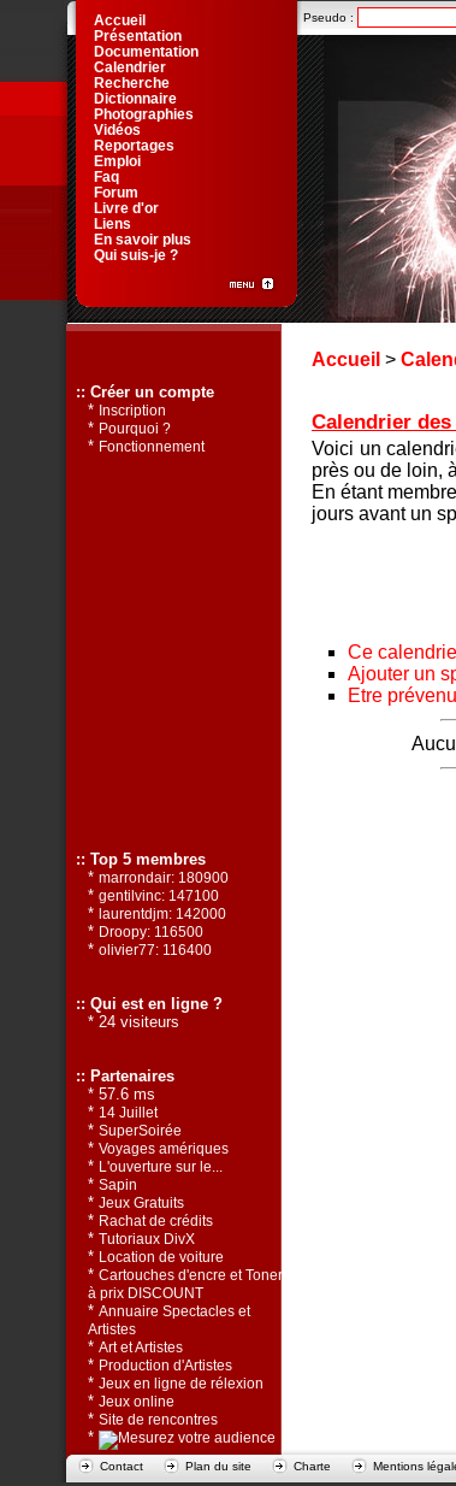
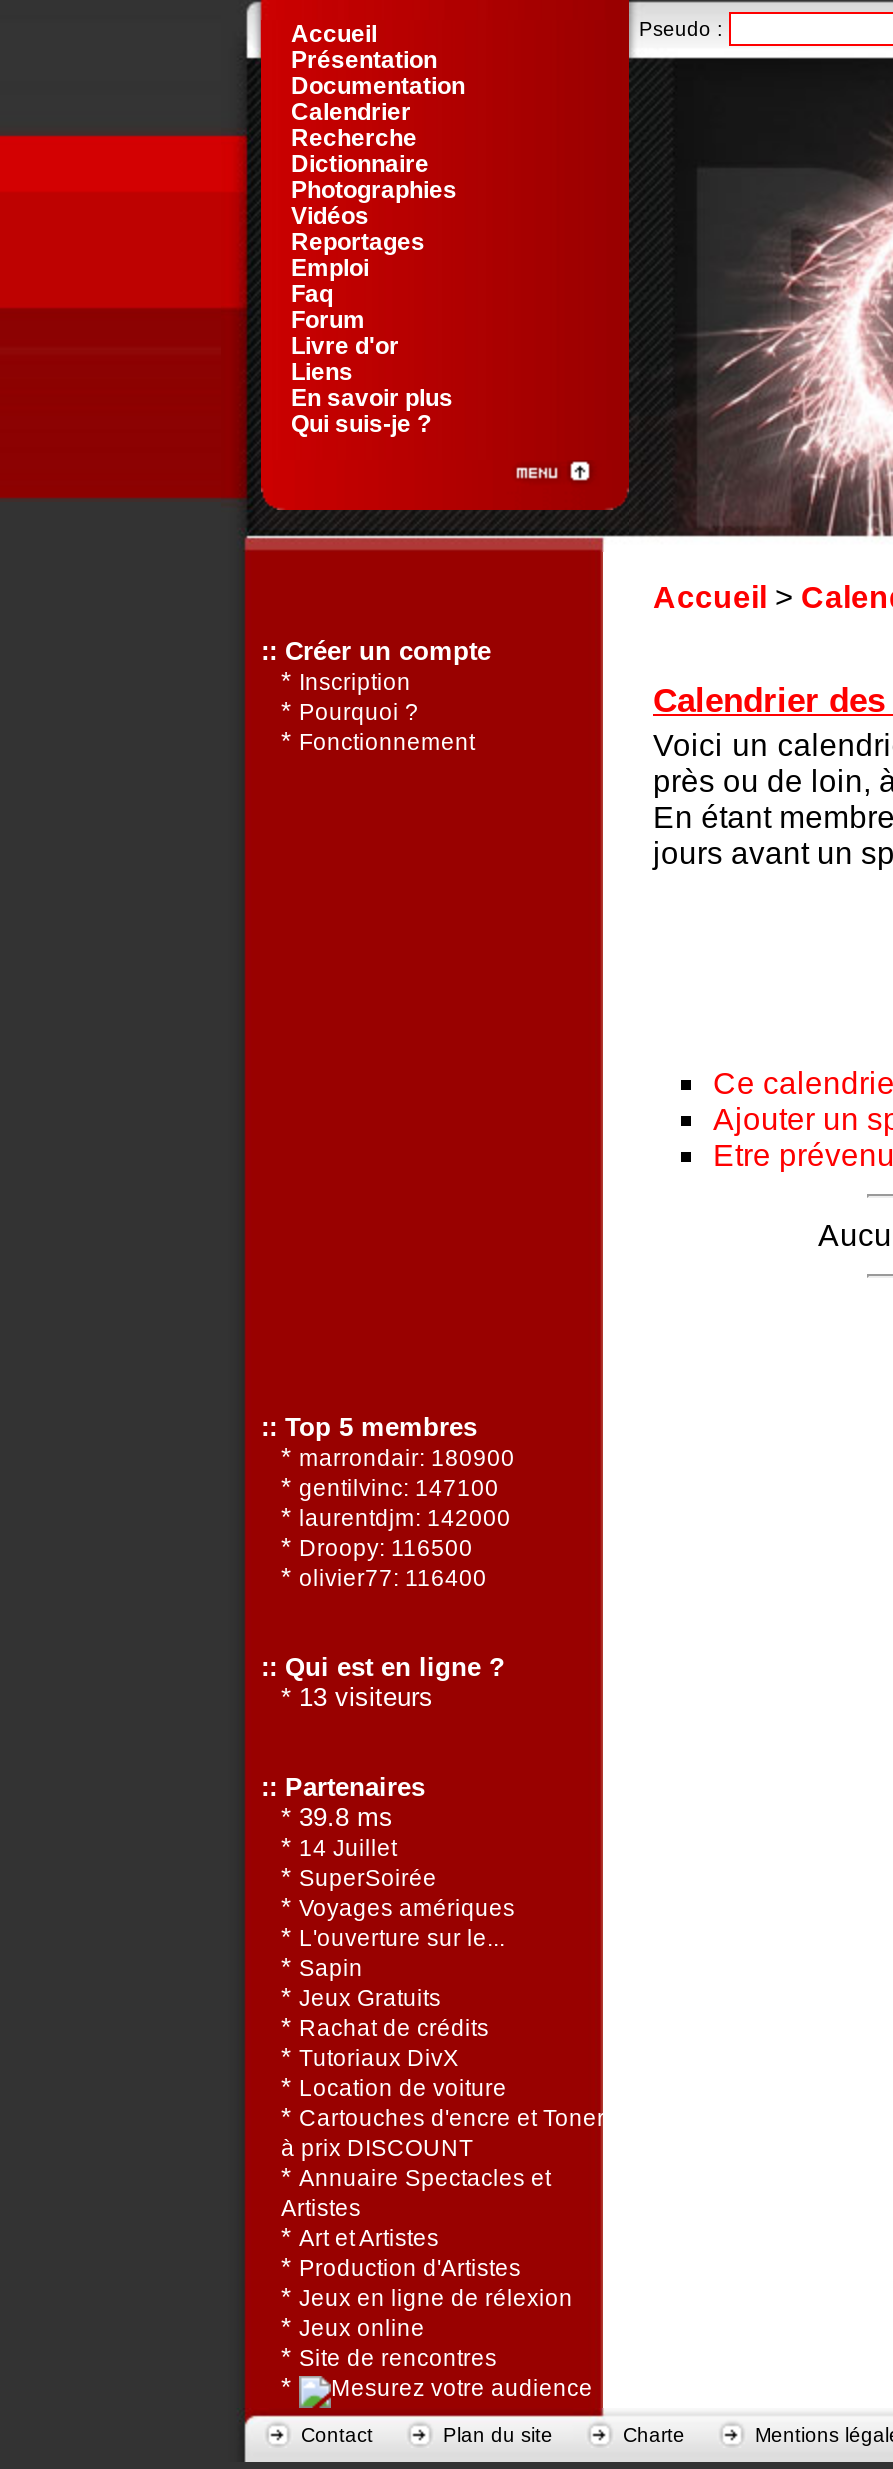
- * 24 visiteurs
+ * 13 visiteurs

- * 57.6 ms
+ * 39.8 ms
